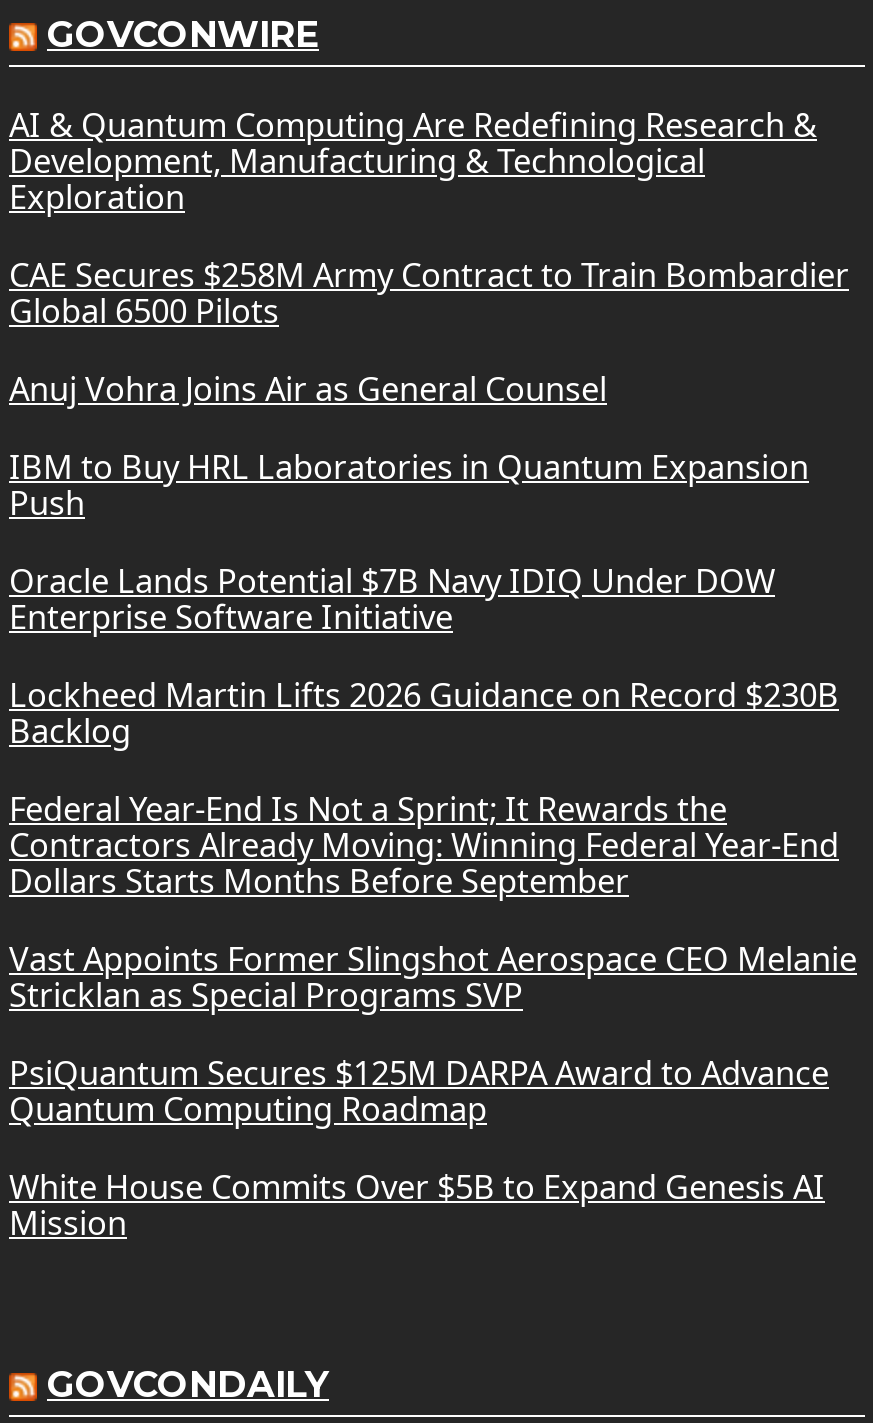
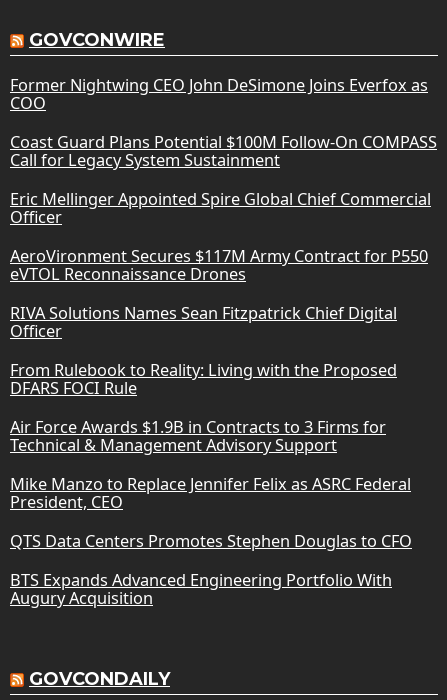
- AI & Quantum Computing Are Redefining Research &
- Development, Manufacturing & Technological
- Exploration
+ Former Nightwing CEO John DeSimone Joins Everfox as
+ COO

- CAE Secures $258M Army Contract to Train Bombardier
- Global 6500 Pilots
+ Coast Guard Plans Potential $100M Follow-On COMPASS
+ Call for Legacy System Sustainment

- Anuj Vohra Joins Air as General Counsel
+ Eric Mellinger Appointed Spire Global Chief Commercial
+ Officer

- IBM to Buy HRL Laboratories in Quantum Expansion
- Push
+ AeroVironment Secures $117M Army Contract for P550
+ eVTOL Reconnaissance Drones

- Oracle Lands Potential $7B Navy IDIQ Under DOW
- Enterprise Software Initiative
+ RIVA Solutions Names Sean Fitzpatrick Chief Digital
+ Officer

- Lockheed Martin Lifts 2026 Guidance on Record $230B
- Backlog
+ From Rulebook to Reality: Living with the Proposed
+ DFARS FOCI Rule

- Federal Year-End Is Not a Sprint; It Rewards the
- Contractors Already Moving: Winning Federal Year-End
- Dollars Starts Months Before September
+ Air Force Awards $1.9B in Contracts to 3 Firms for
+ Technical & Management Advisory Support

- Vast Appoints Former Slingshot Aerospace CEO Melanie
- Stricklan as Special Programs SVP
+ Mike Manzo to Replace Jennifer Felix as ASRC Federal
+ President, CEO

- PsiQuantum Secures $125M DARPA Award to Advance
- Quantum Computing Roadmap
+ QTS Data Centers Promotes Stephen Douglas to CFO

- White House Commits Over $5B to Expand Genesis AI
- Mission
+ BTS Expands Advanced Engineering Portfolio With
+ Augury Acquisition
